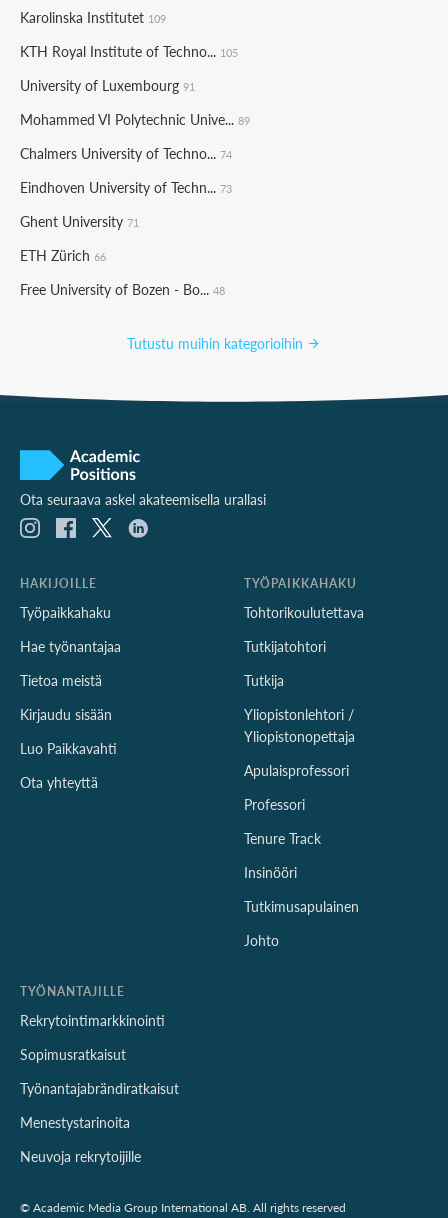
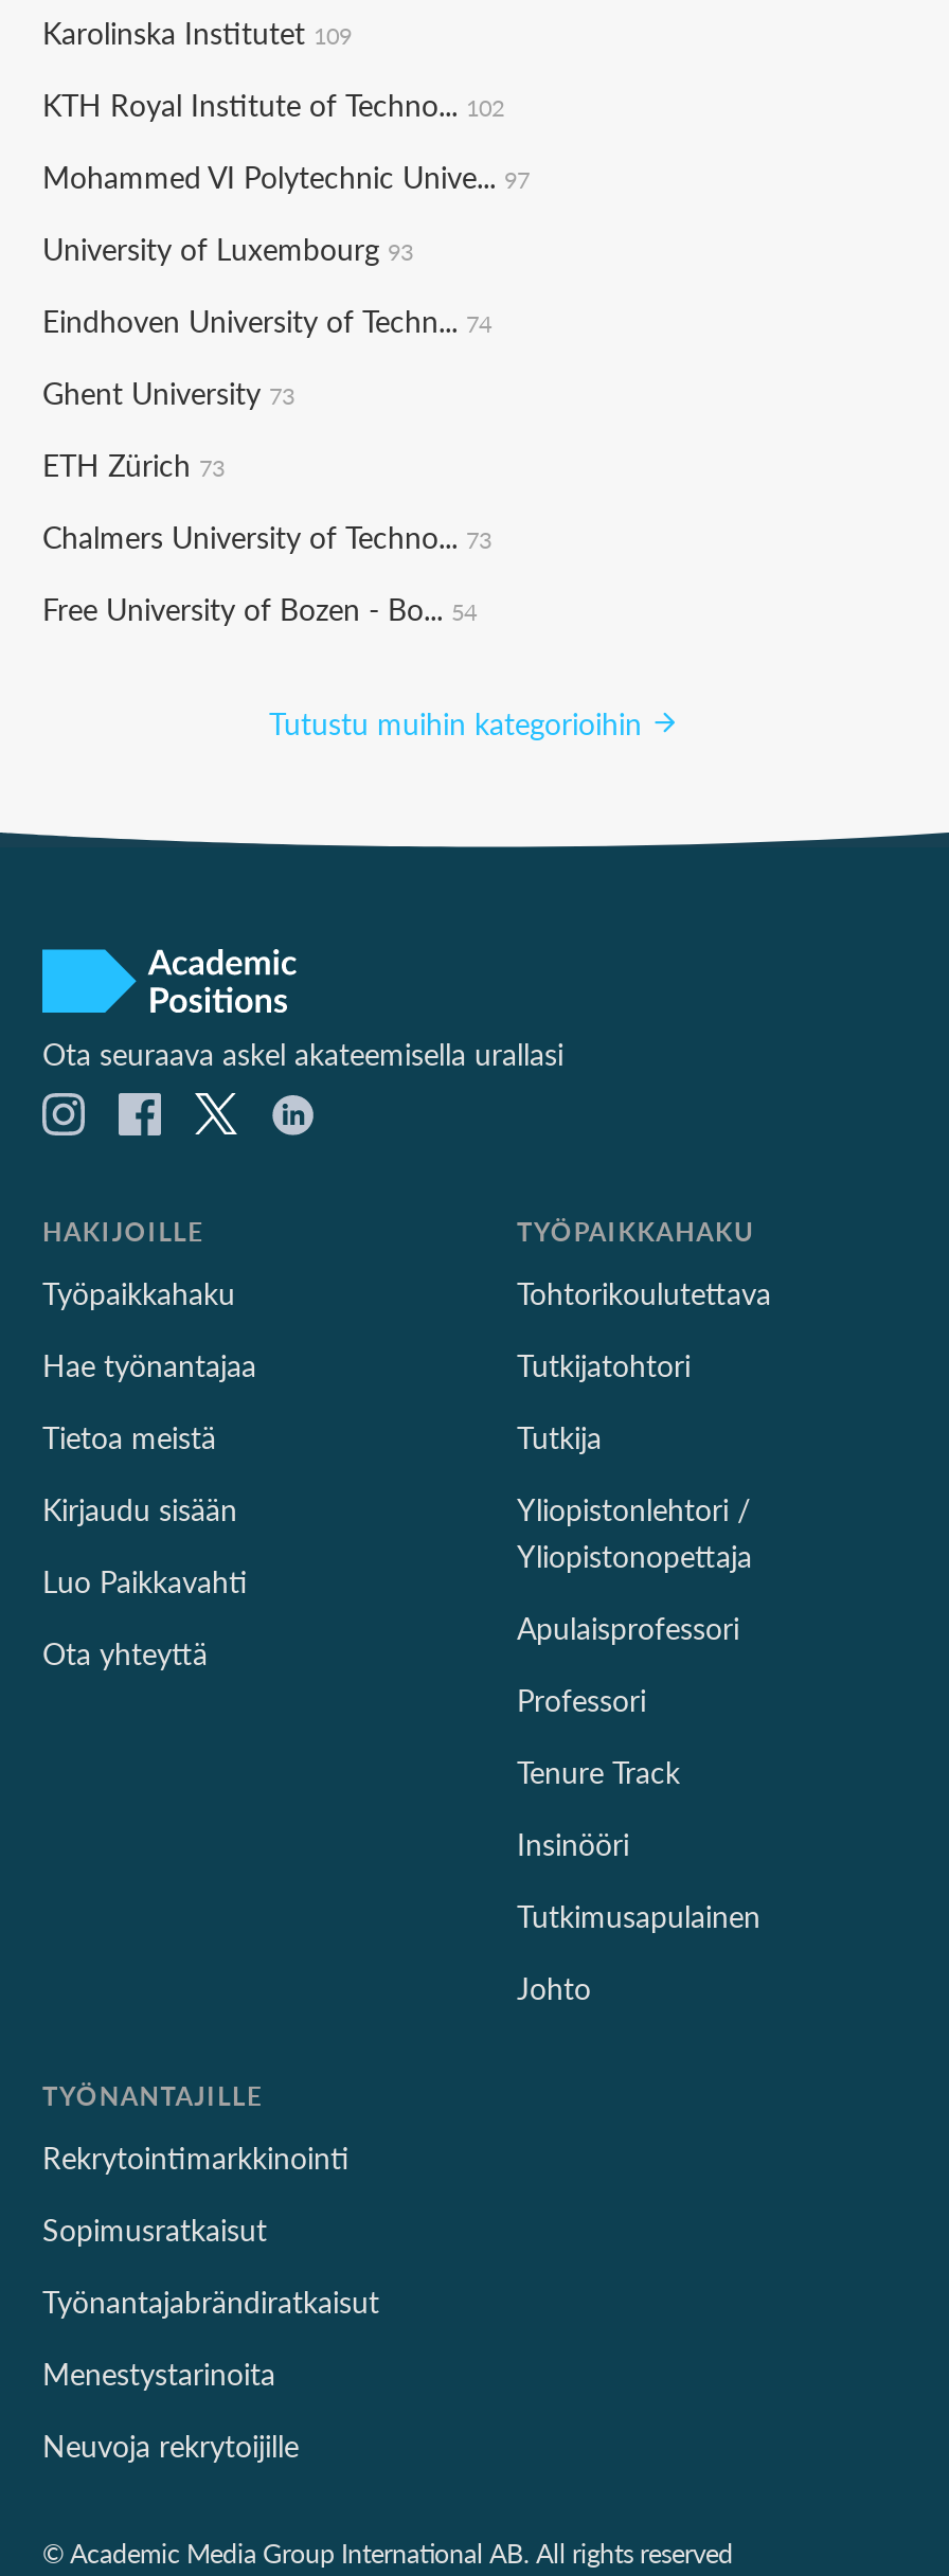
- KTH Royal Institute of Techno... 105
+ KTH Royal Institute of Techno... 102

- University of Luxembourg 91
+ Mohammed VI Polytechnic Unive... 97

- Mohammed VI Polytechnic Unive... 89
+ University of Luxembourg 93

- Chalmers University of Techno... 74
+ Eindhoven University of Techn... 74

- Eindhoven University of Techn... 73
+ Ghent University 73

- Ghent University 71
+ ETH Zürich 73

- ETH Zürich 66
+ Chalmers University of Techno... 73

- Free University of Bozen - Bo... 48
+ Free University of Bozen - Bo... 54
